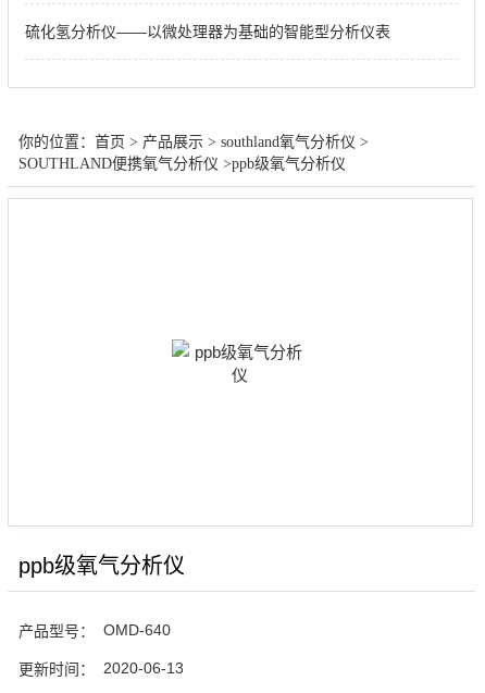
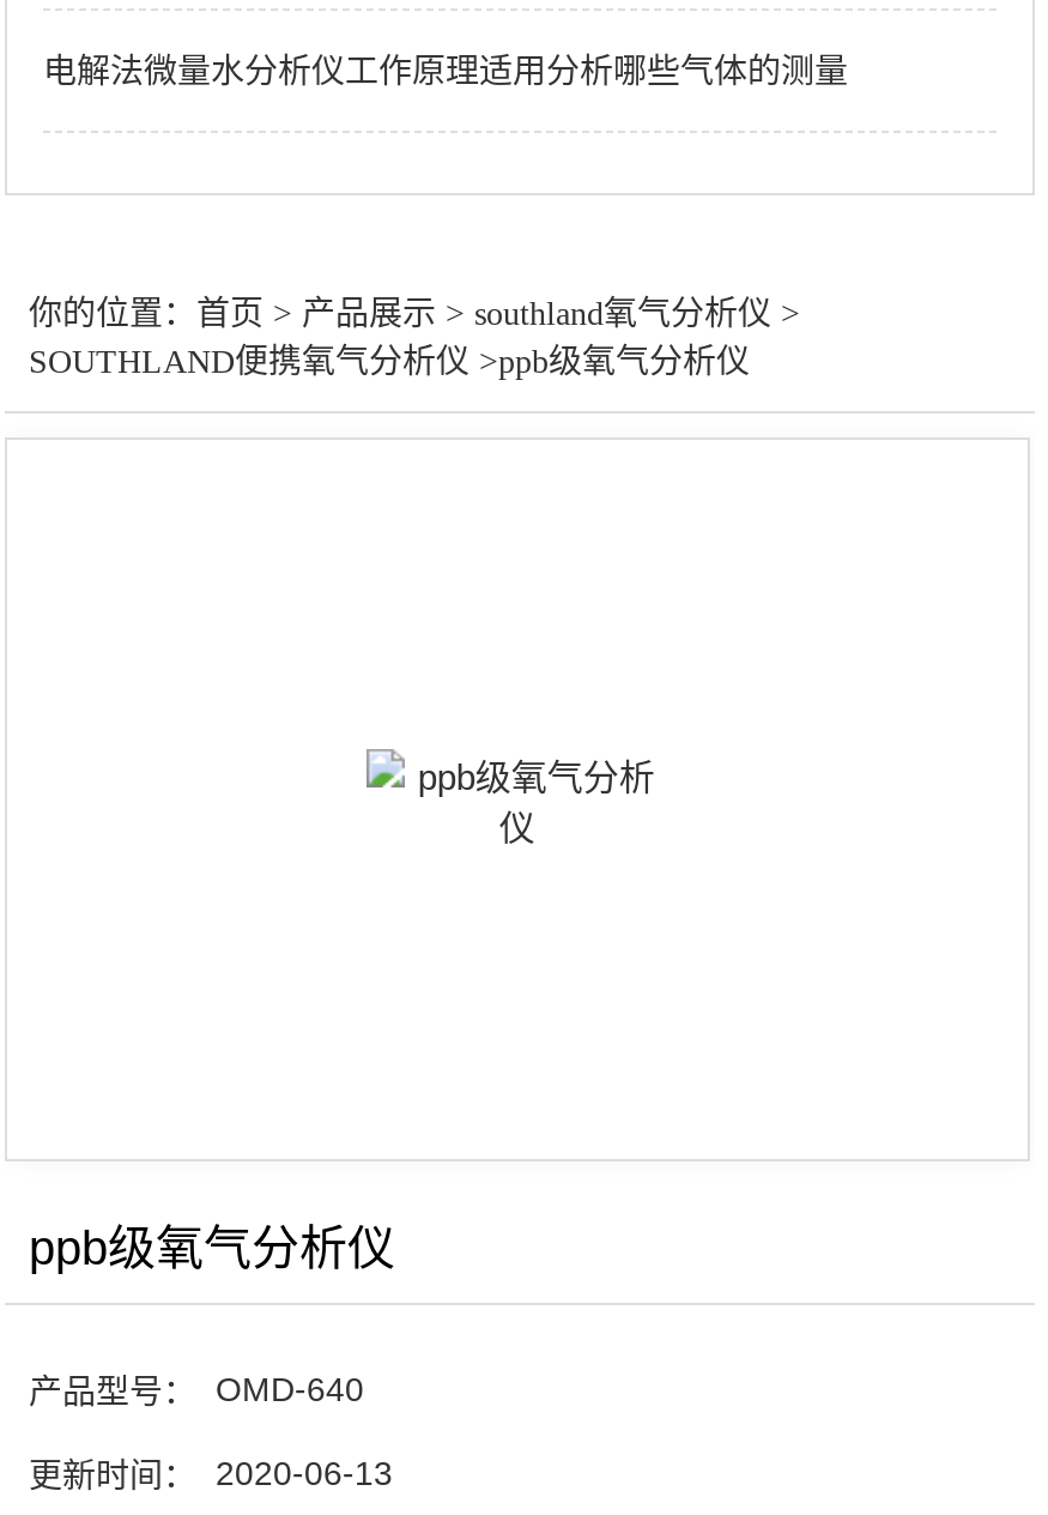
- 硫化氢分析仪——以微处理器为基础的智能型分析仪表
+ 电解法微量水分析仪工作原理适用分析哪些气体的测量
